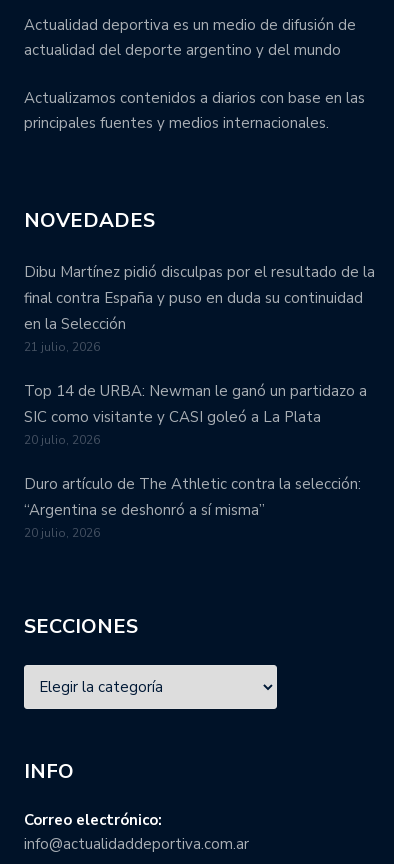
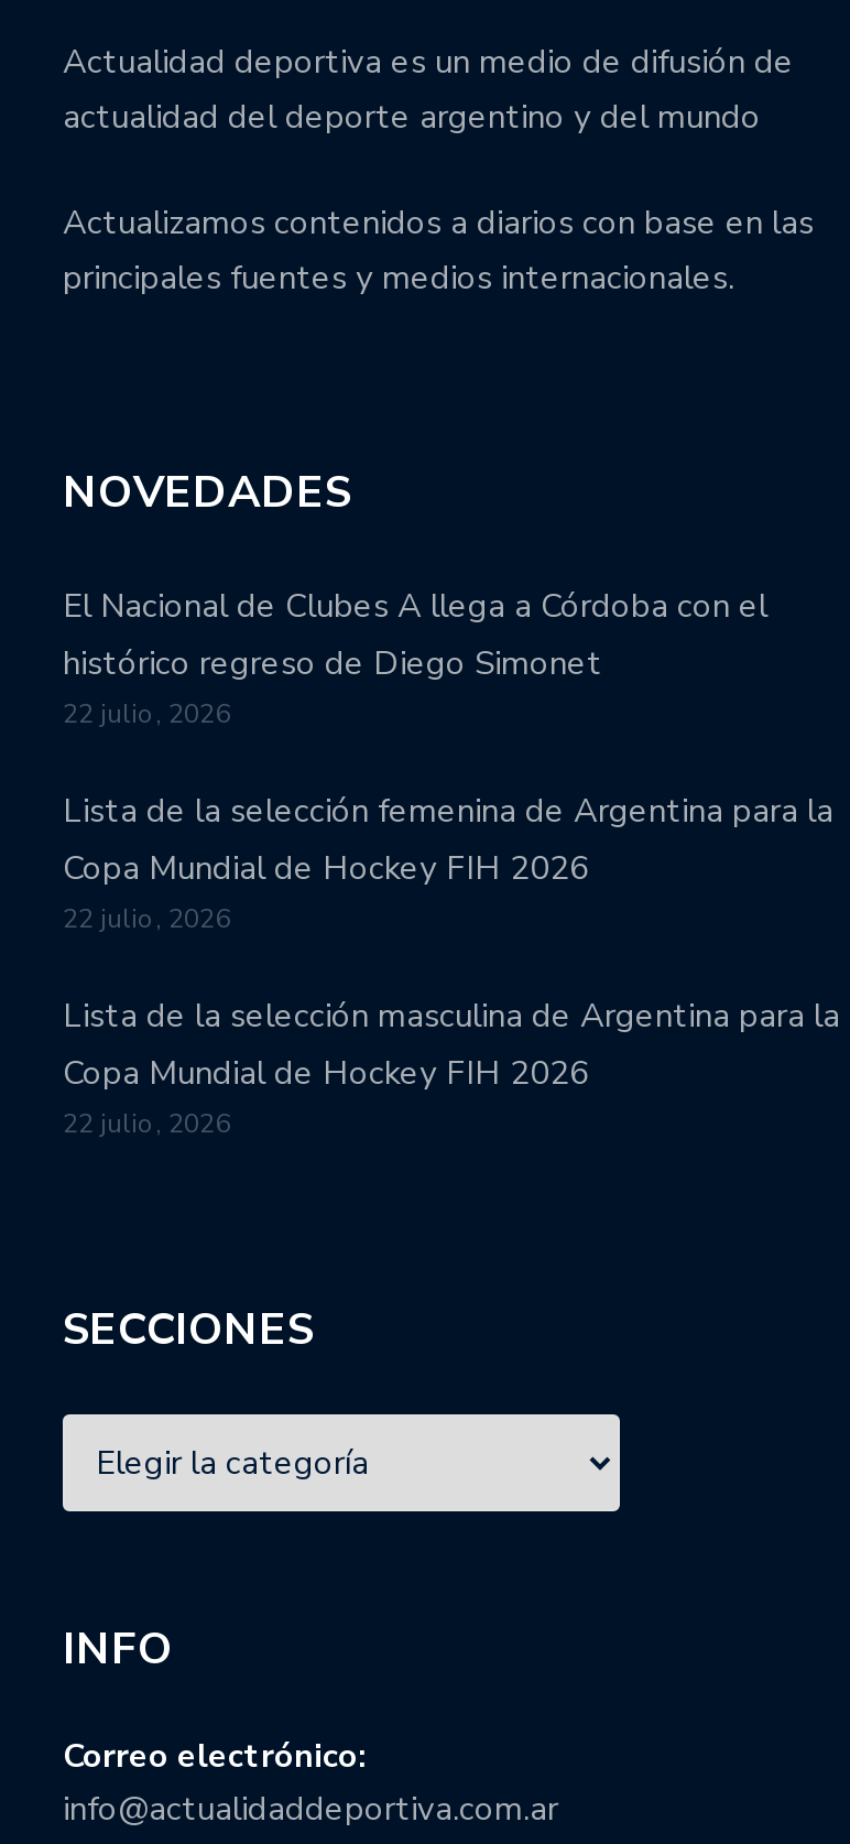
- Dibu Martínez pidió disculpas por el resultado de la
- final contra España y puso en duda su continuidad
- en la Selección
- 21 julio, 2026
+ El Nacional de Clubes A llega a Córdoba con el
+ histórico regreso de Diego Simonet
+ 22 julio, 2026

- Top 14 de URBA: Newman le ganó un partidazo a
- SIC como visitante y CASI goleó a La Plata
- 20 julio, 2026
+ Lista de la selección femenina de Argentina para la
+ Copa Mundial de Hockey FIH 2026
+ 22 julio, 2026

- Duro artículo de The Athletic contra la selección:
- “Argentina se deshonró a sí misma”
- 20 julio, 2026
+ Lista de la selección masculina de Argentina para la
+ Copa Mundial de Hockey FIH 2026
+ 22 julio, 2026
